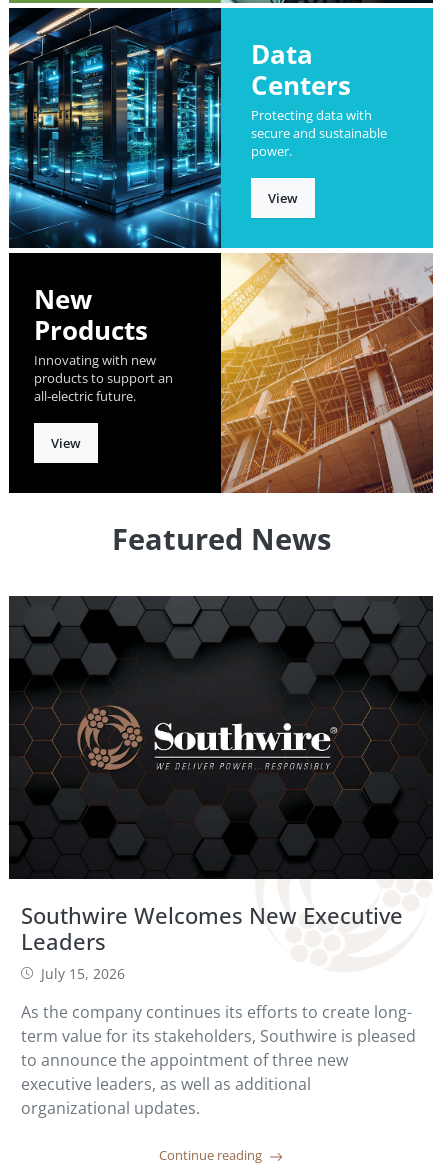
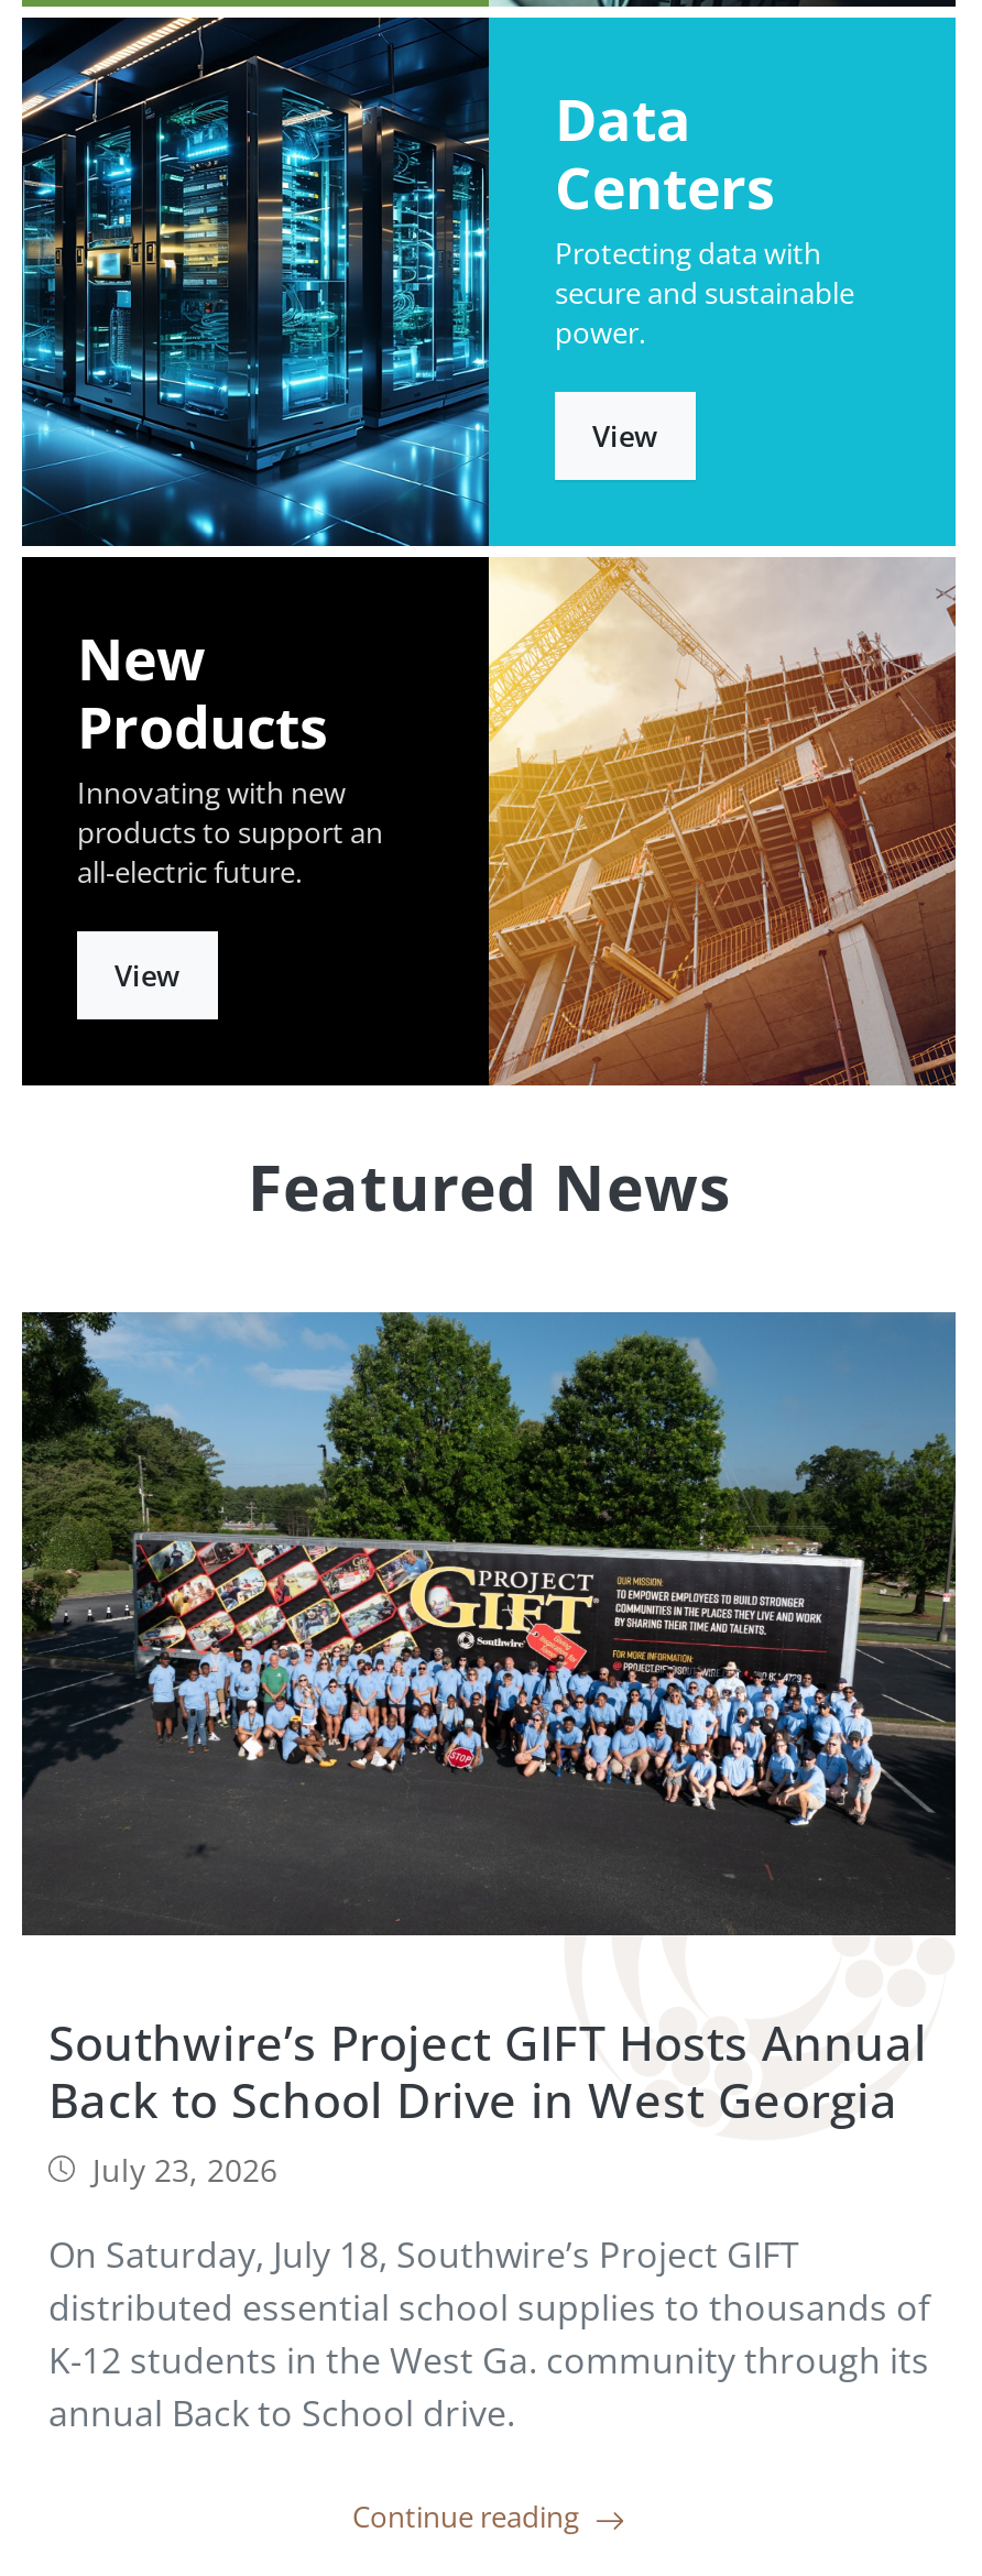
- [image]
- Southwire Welcomes New Executive
- Leaders
- July 15, 2026
+ [image]
+ Southwire’s Project GIFT Hosts Annual
+ Back to School Drive in West Georgia
+ July 23, 2026

- As the company continues its efforts to create long-
- term value for its stakeholders, Southwire is pleased
- to announce the appointment of three new
- executive leaders, as well as additional
- organizational updates.
+ On Saturday, July 18, Southwire’s Project GIFT
+ distributed essential school supplies to thousands of
+ K-12 students in the West Ga. community through its
+ annual Back to School drive.
